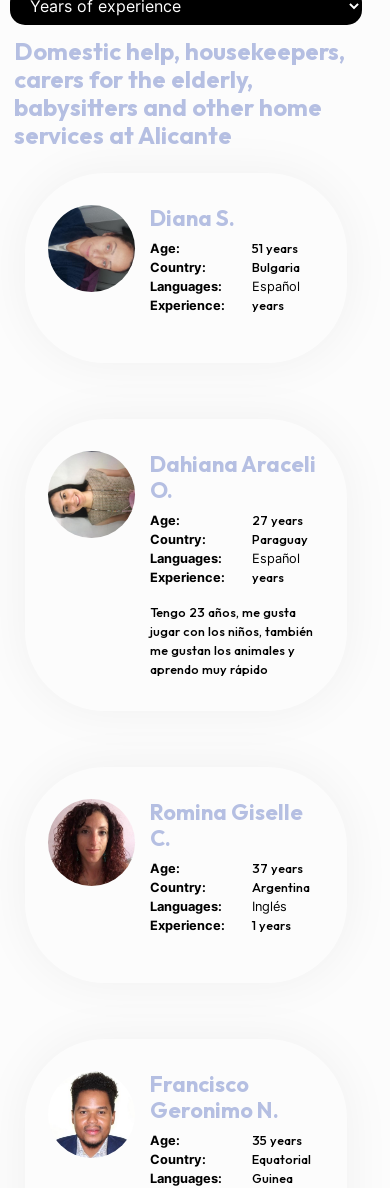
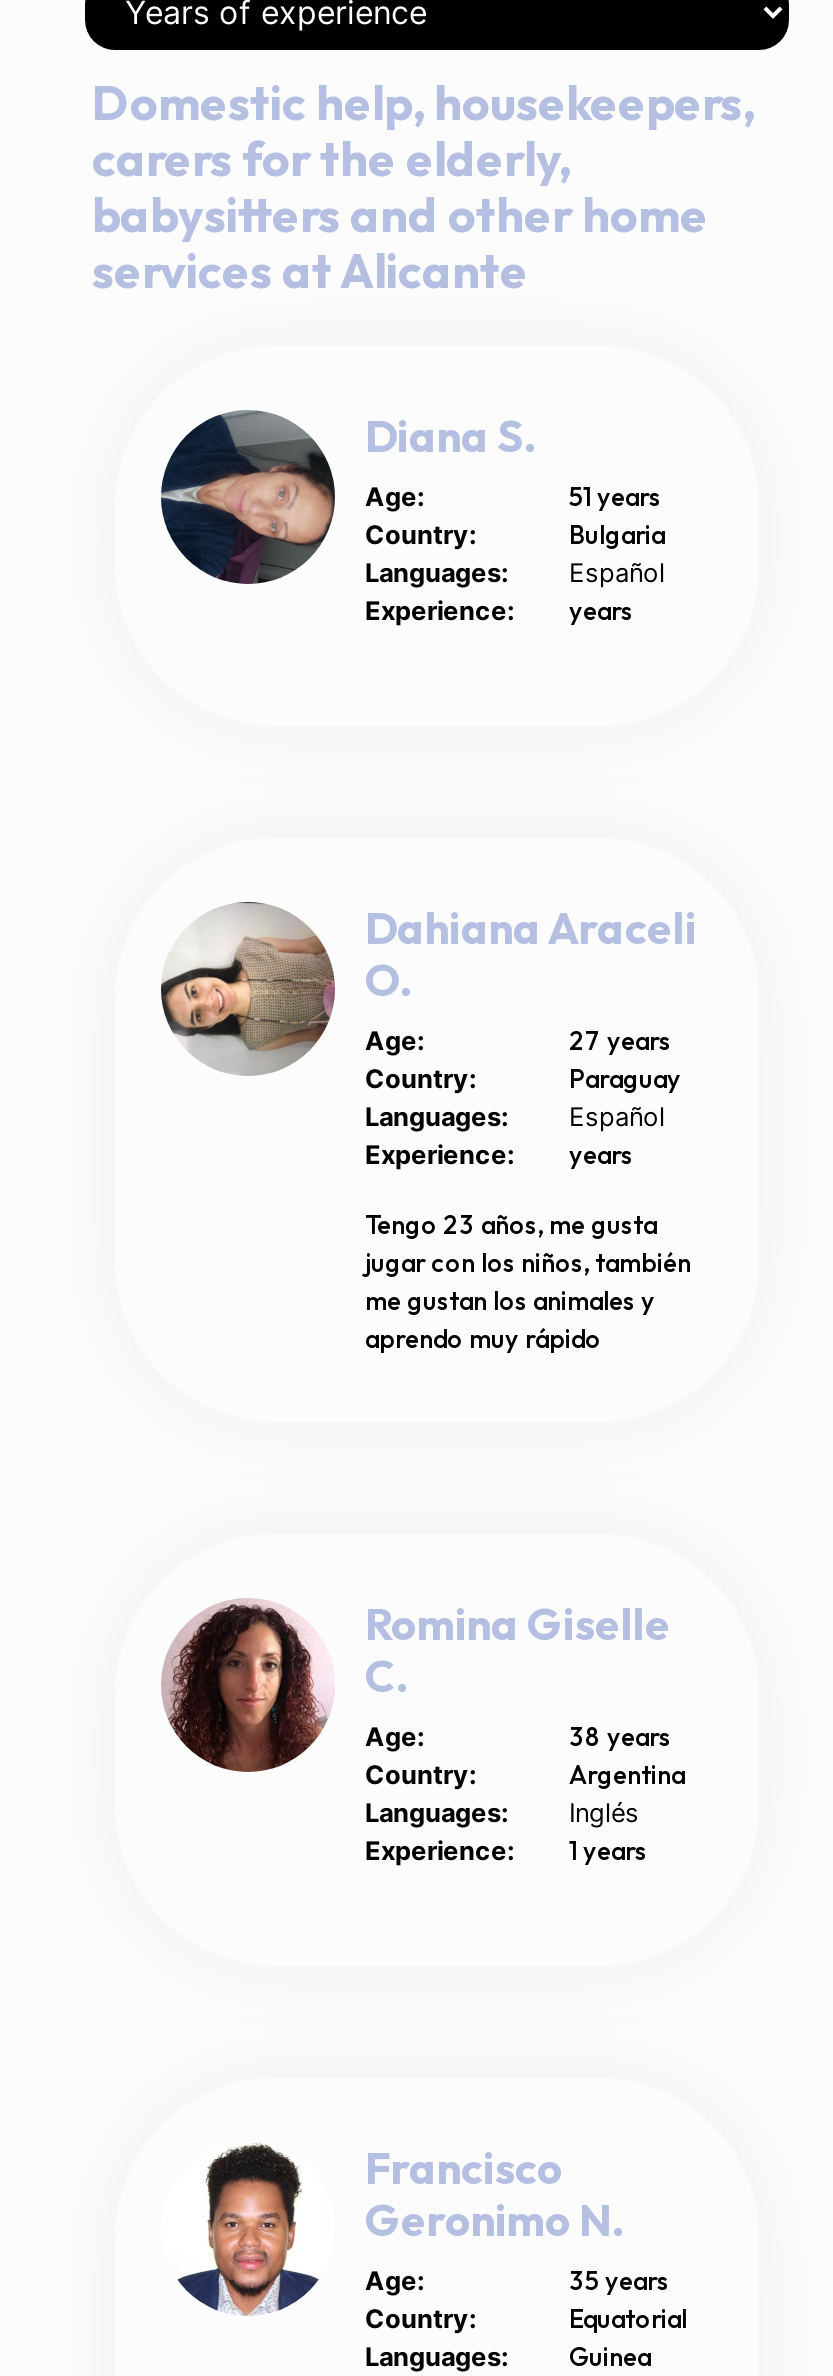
- 37 years
+ 38 years
